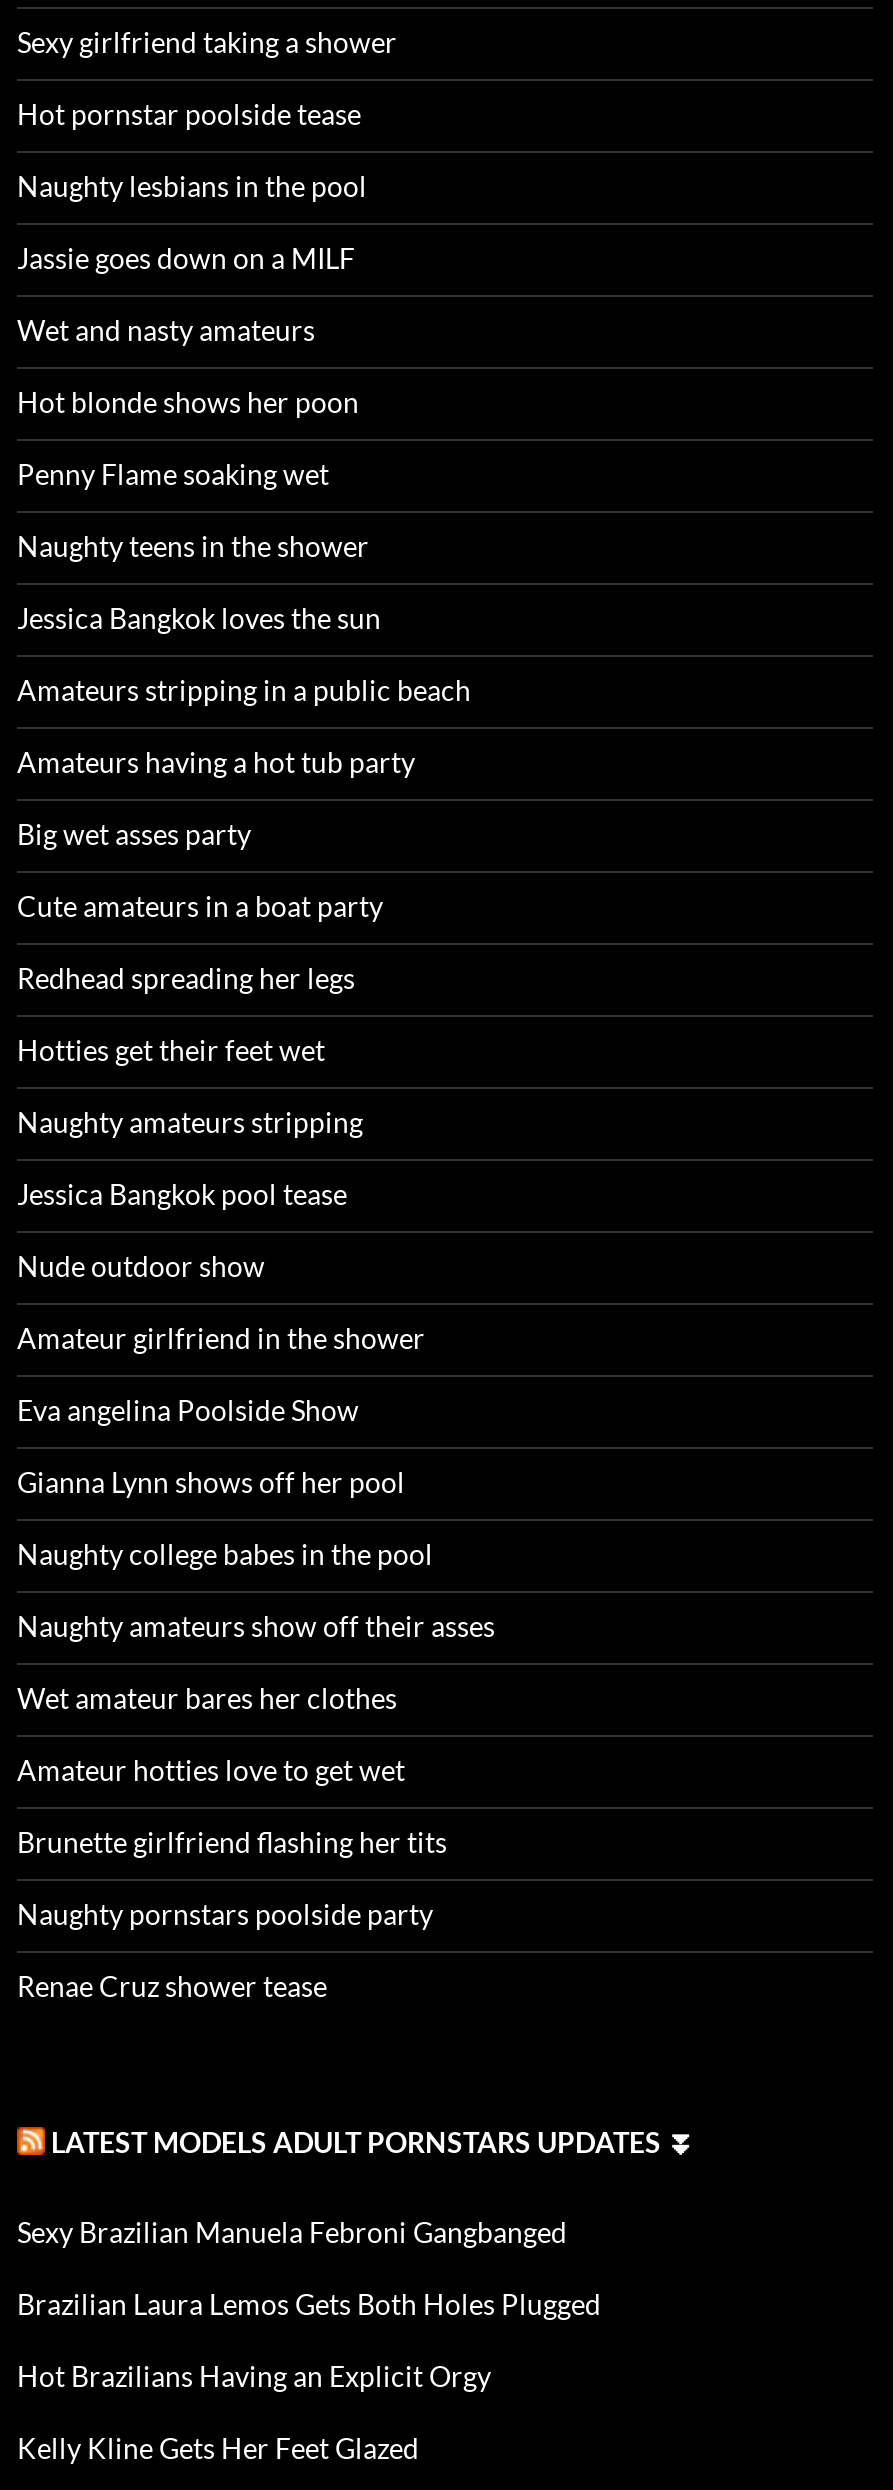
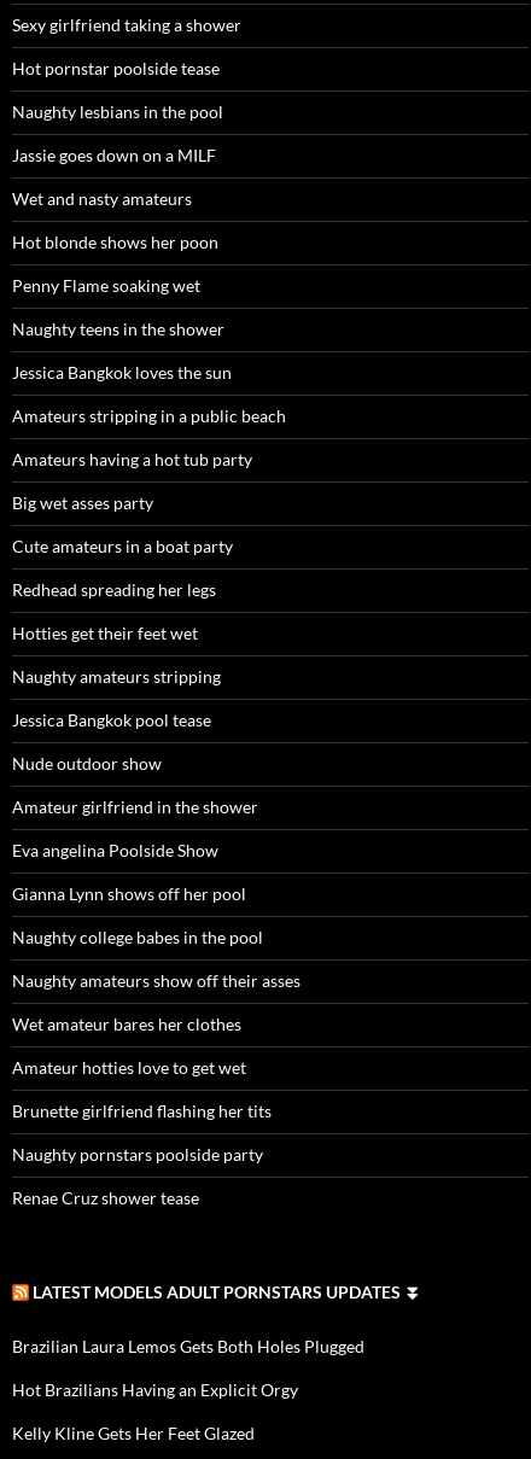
- Sexy Brazilian Manuela Febroni Gangbanged
